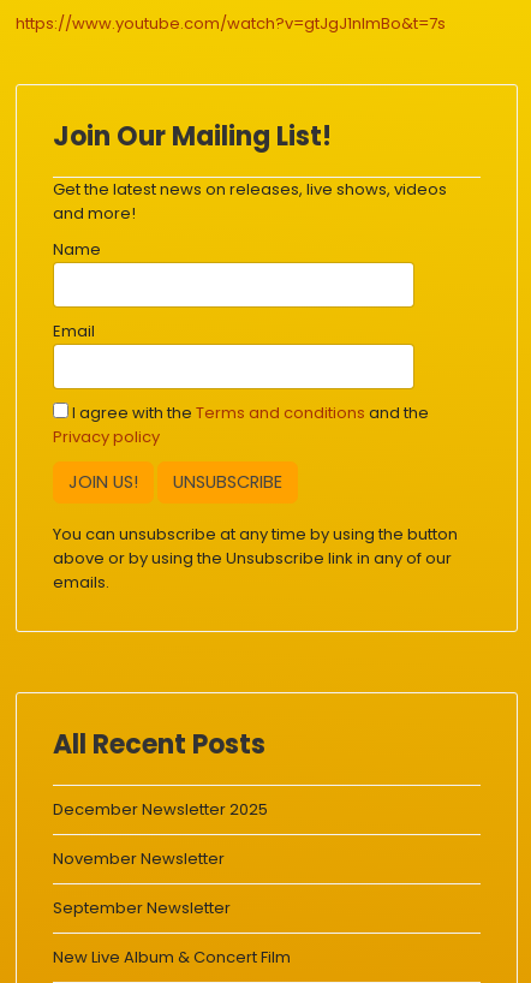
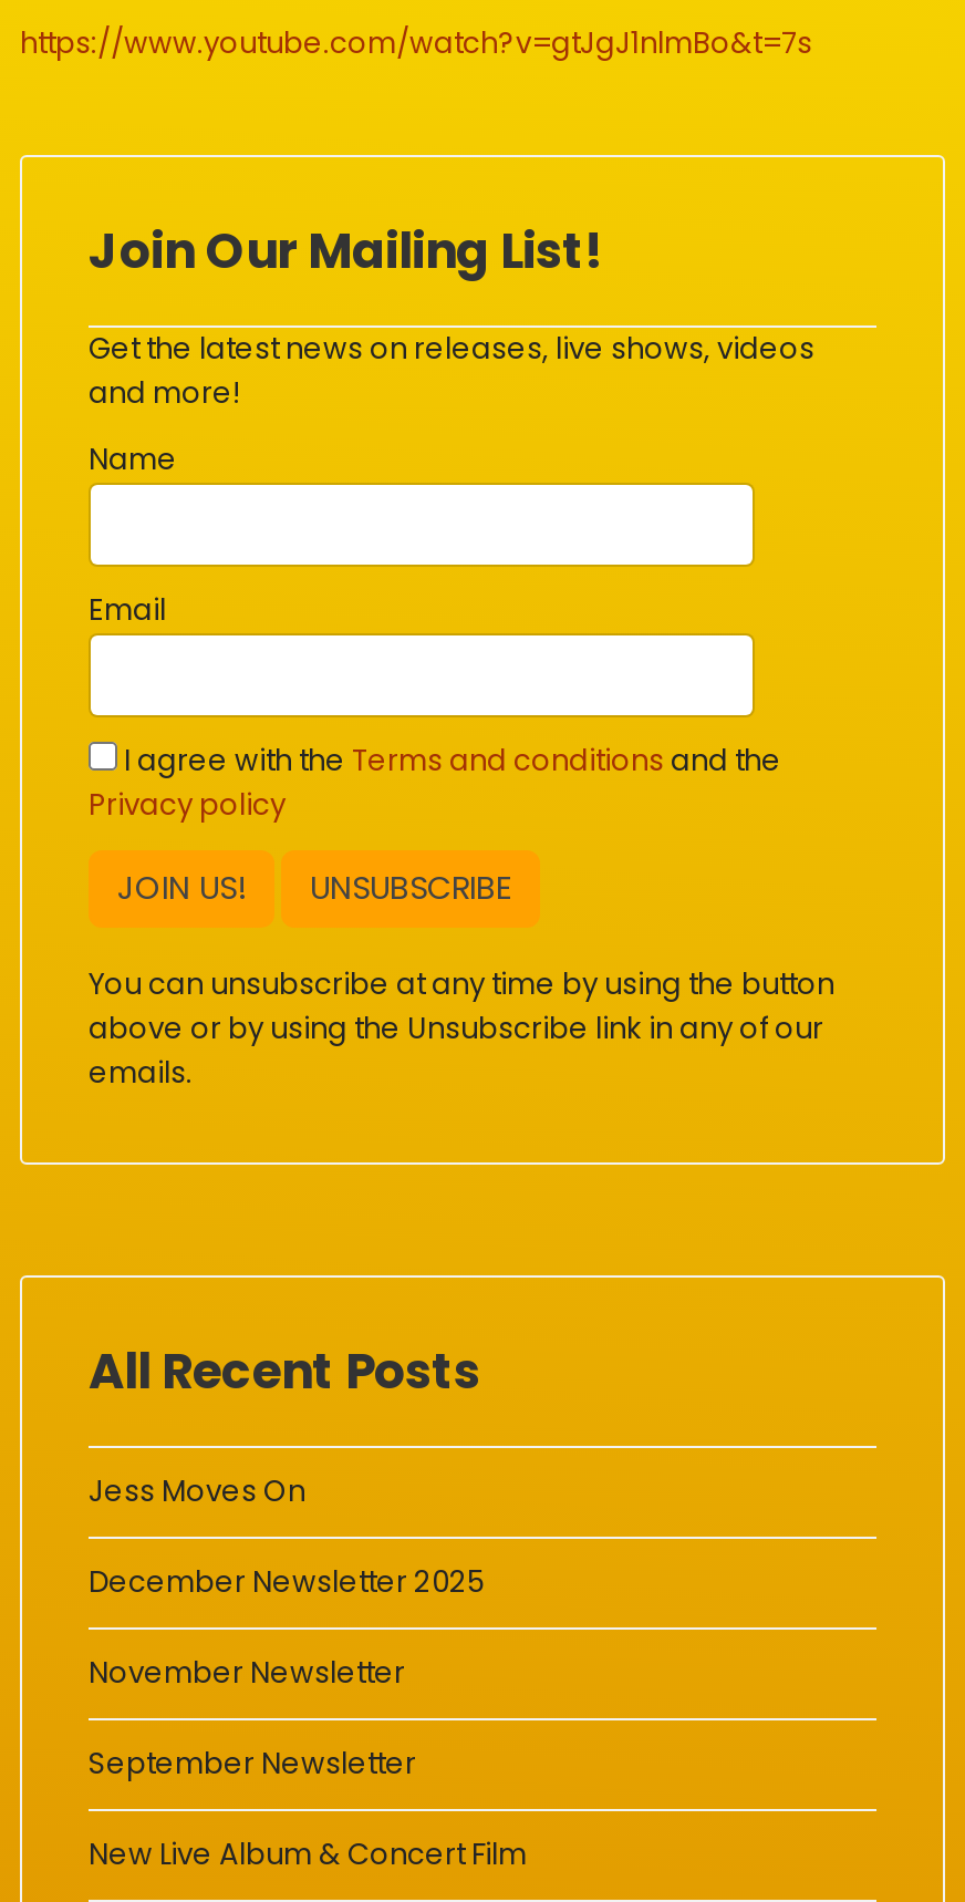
+ Jess Moves On
